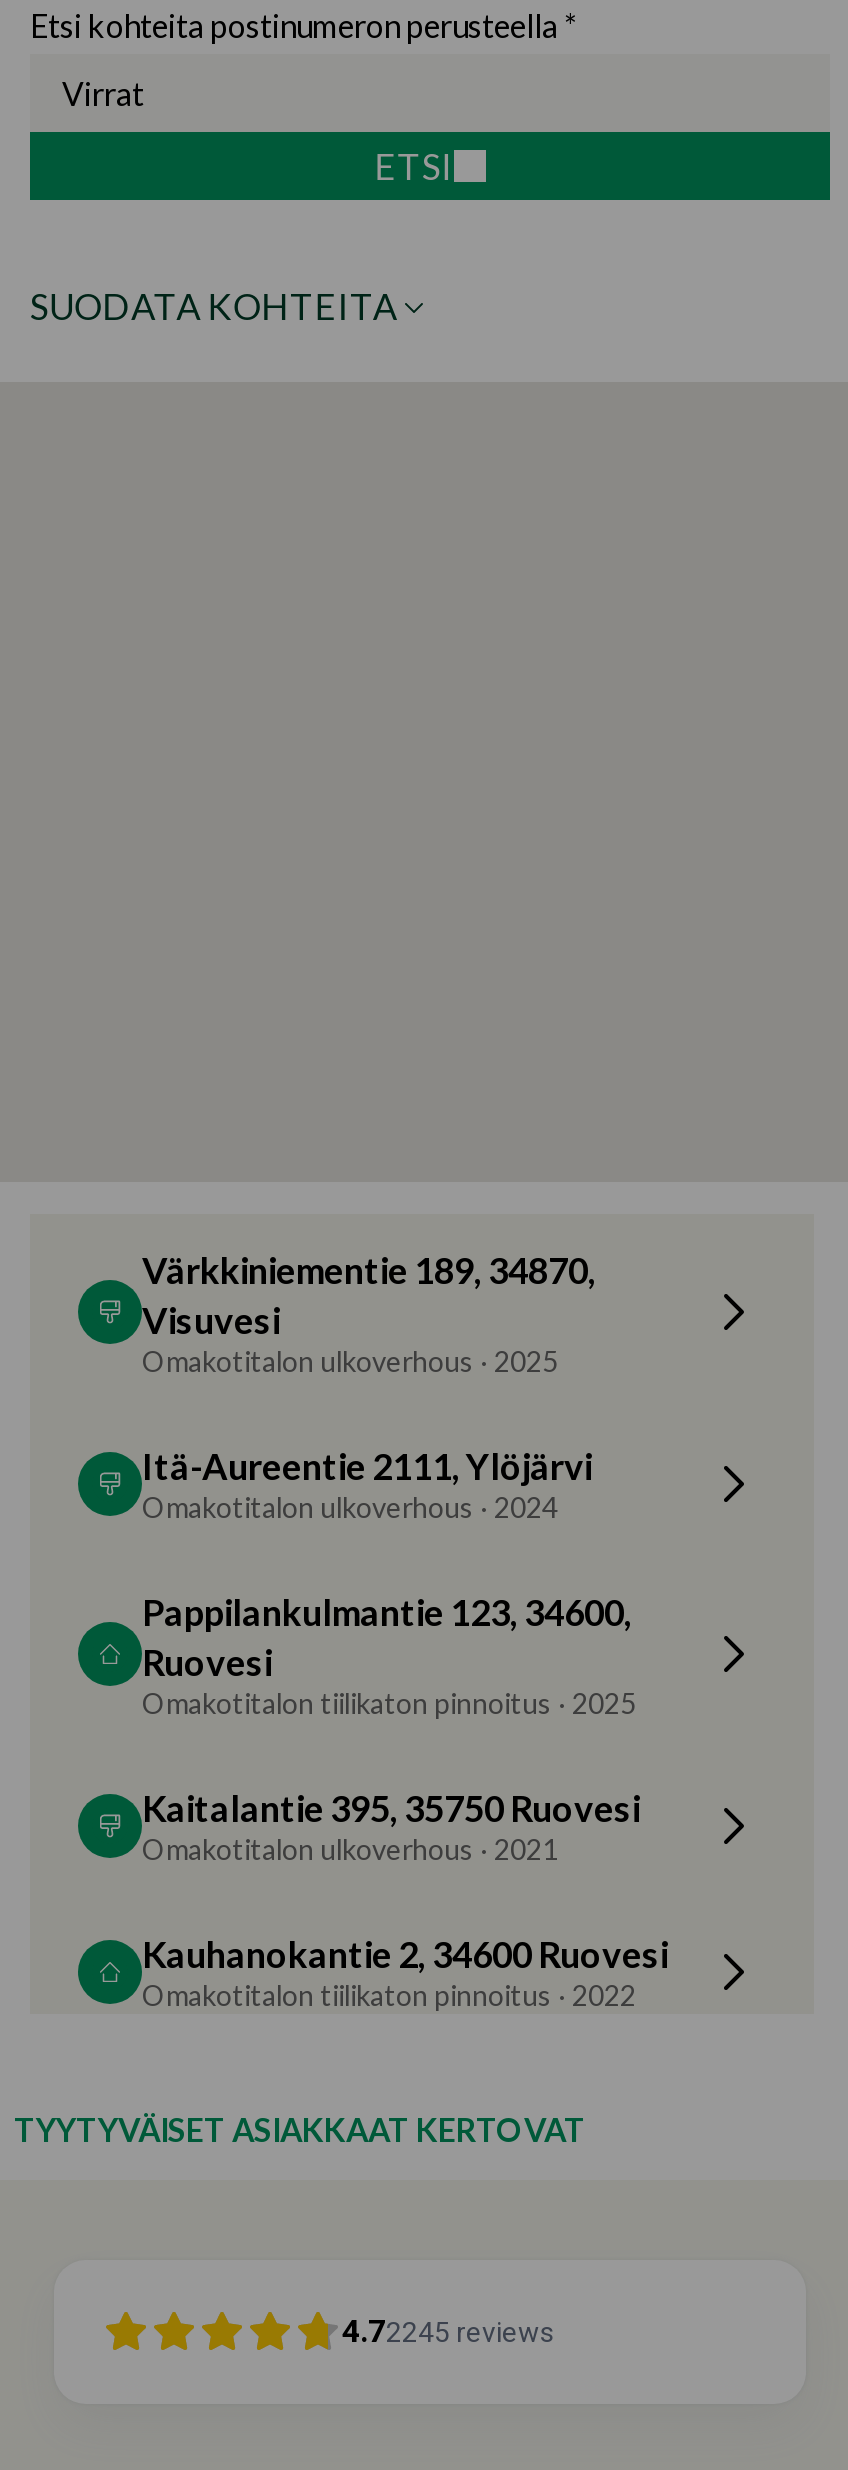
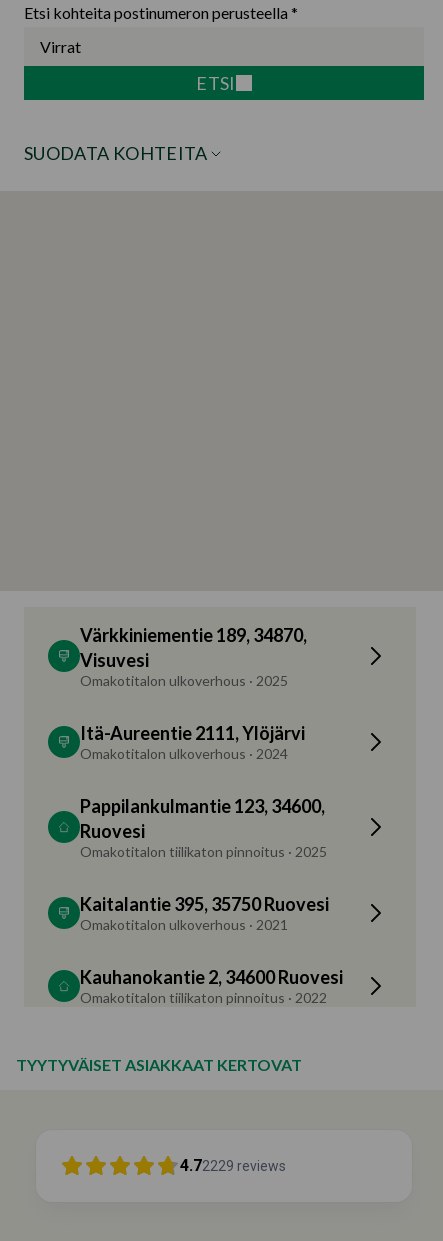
- 4.72245 reviews
+ 4.72229 reviews
